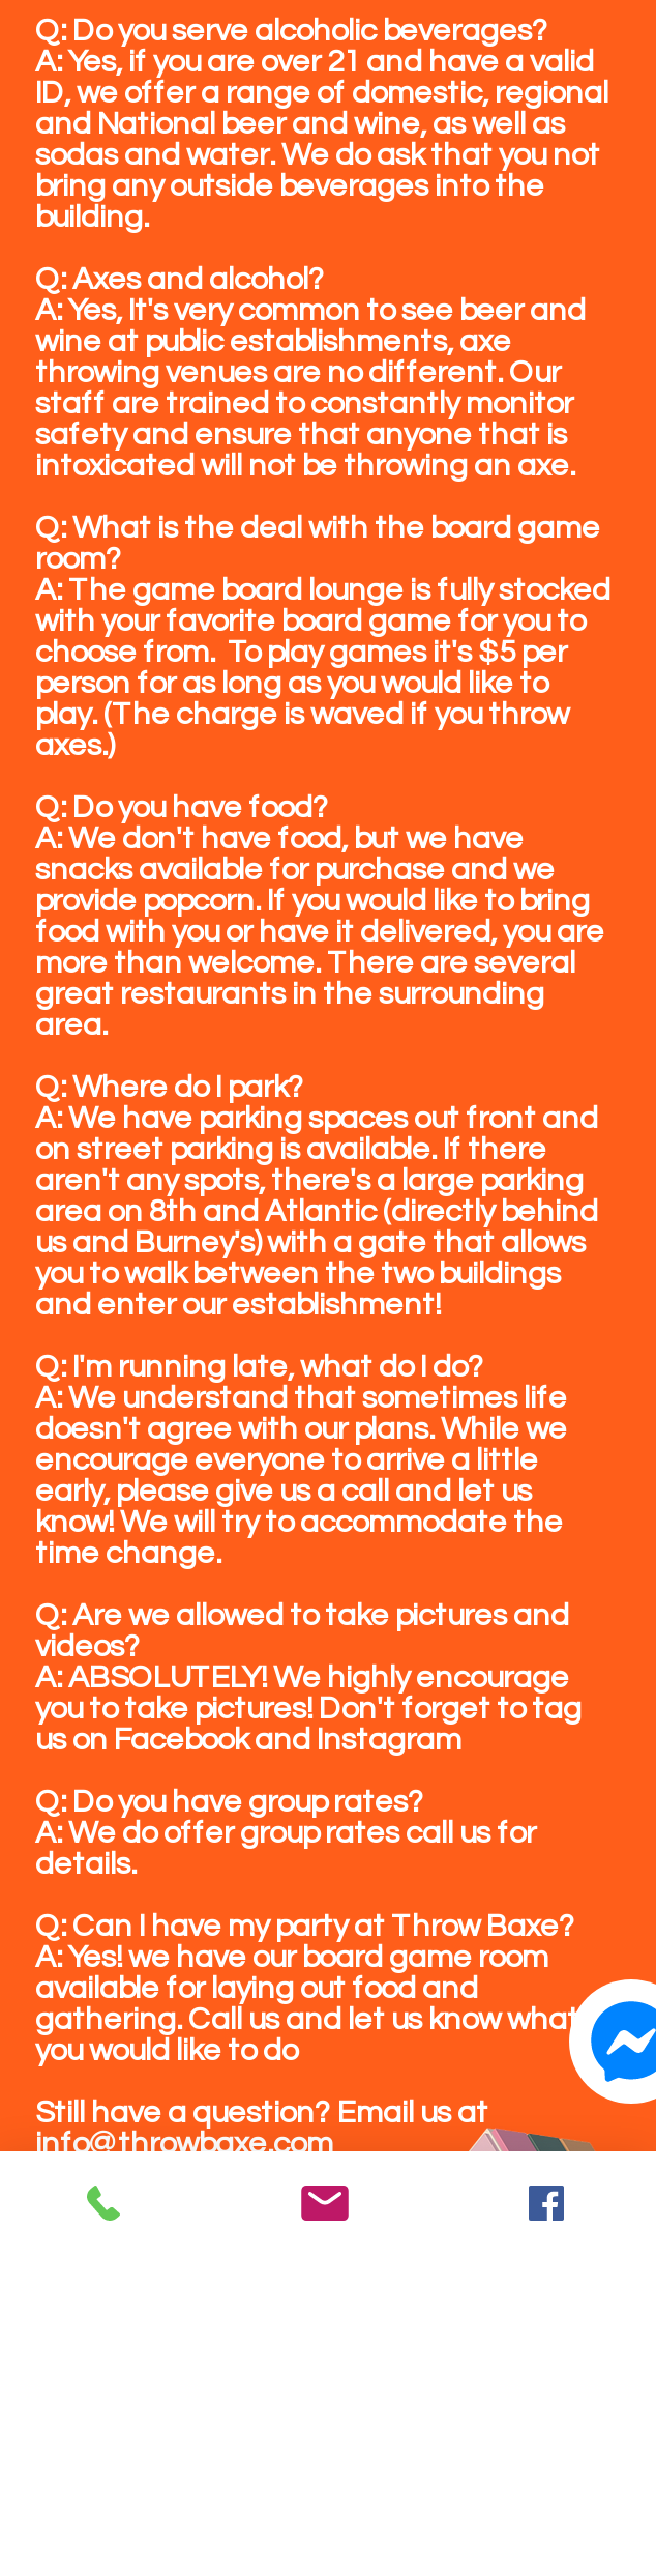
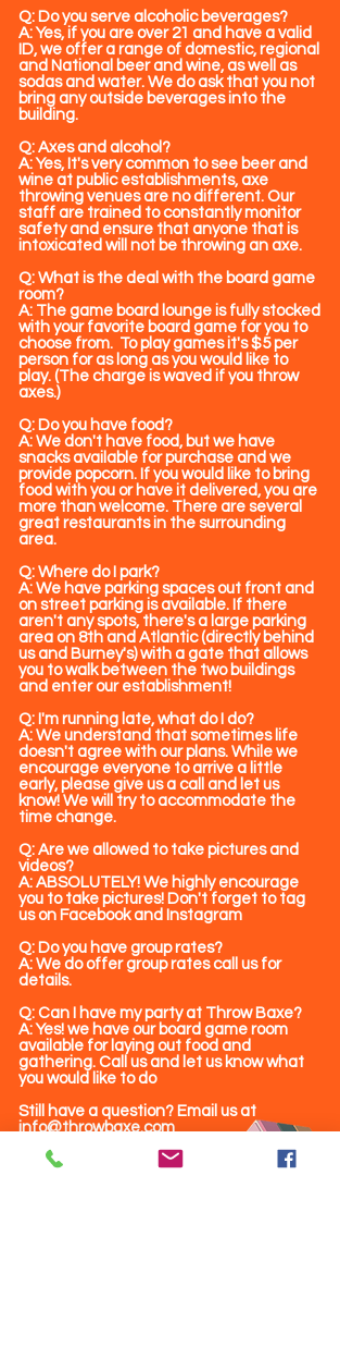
- [image]
